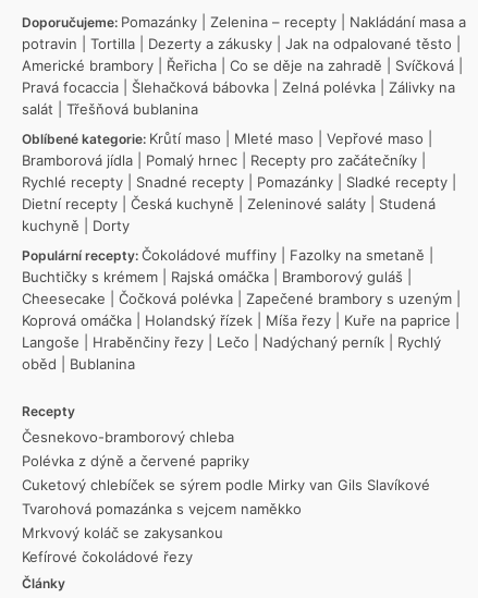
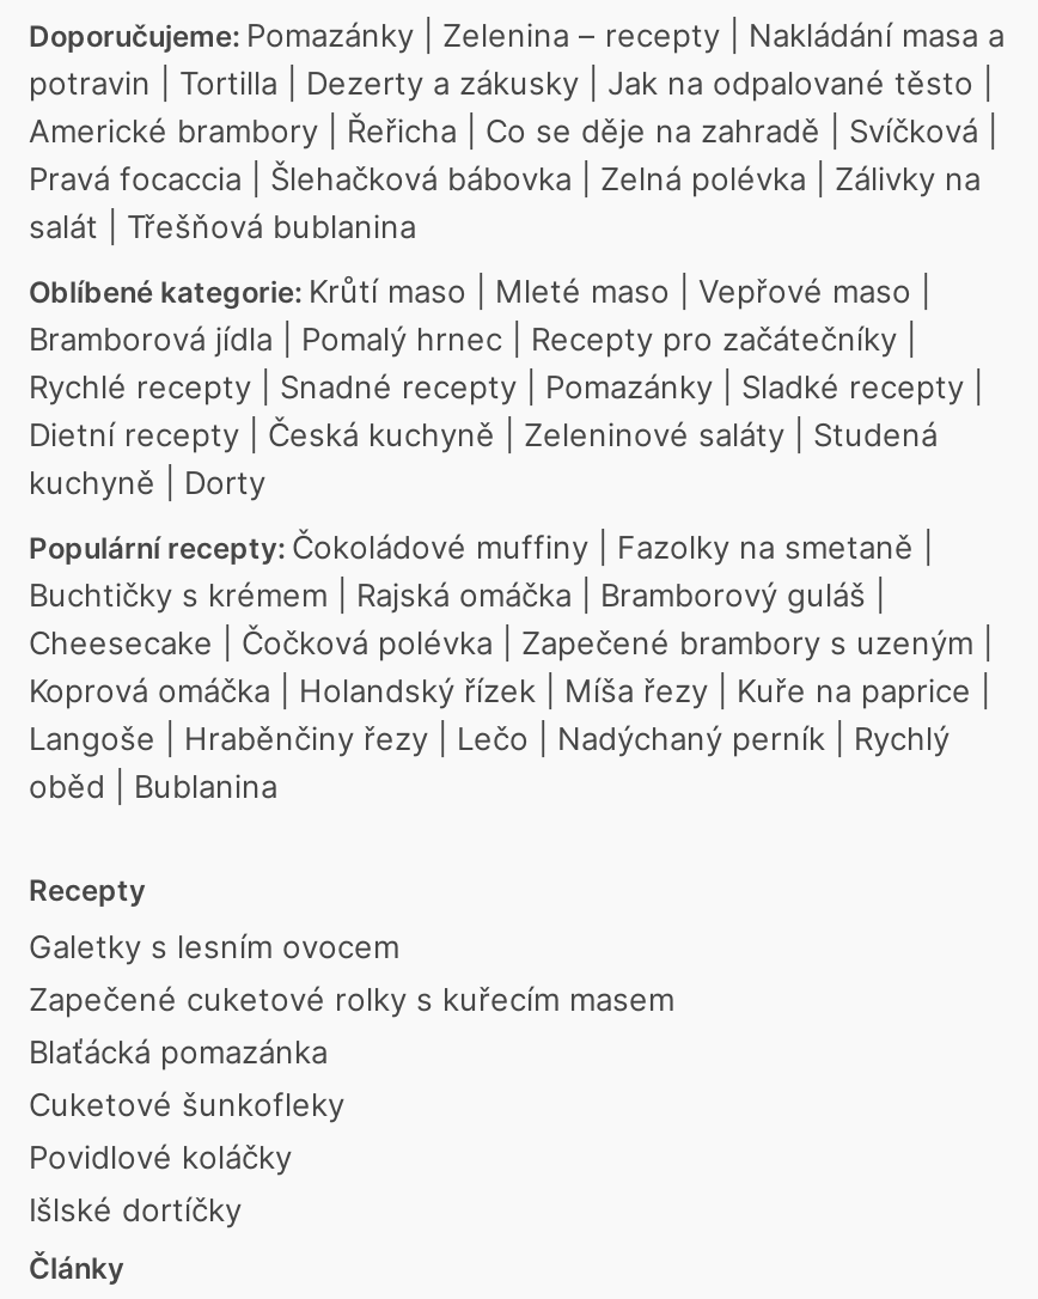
- Česnekovo-bramborový chleba
- Polévka z dýně a červené papriky
- Cuketový chlebíček se sýrem podle Mirky van Gils Slavíkové
- Tvarohová pomazánka s vejcem naměkko
- Mrkvový koláč se zakysankou
- Kefírové čokoládové řezy
+ Galetky s lesním ovocem
+ Zapečené cuketové rolky s kuřecím masem
+ Blaťácká pomazánka
+ Cuketové šunkofleky
+ Povidlové koláčky
+ Išlské dortíčky
